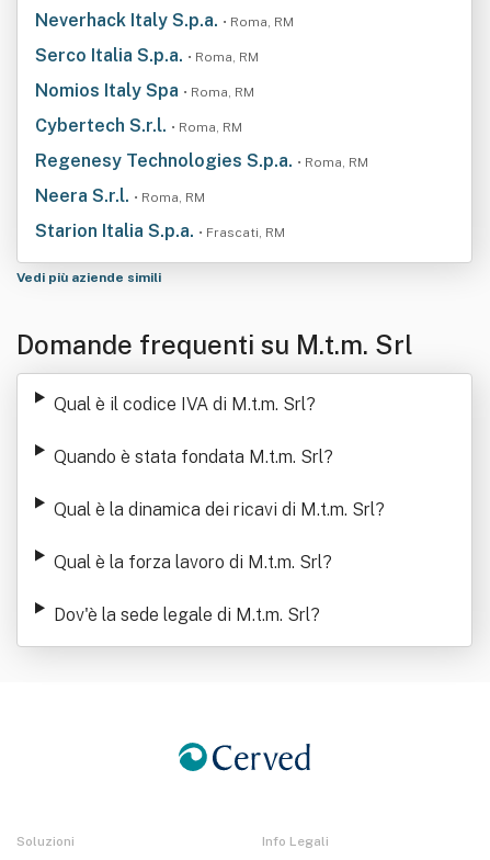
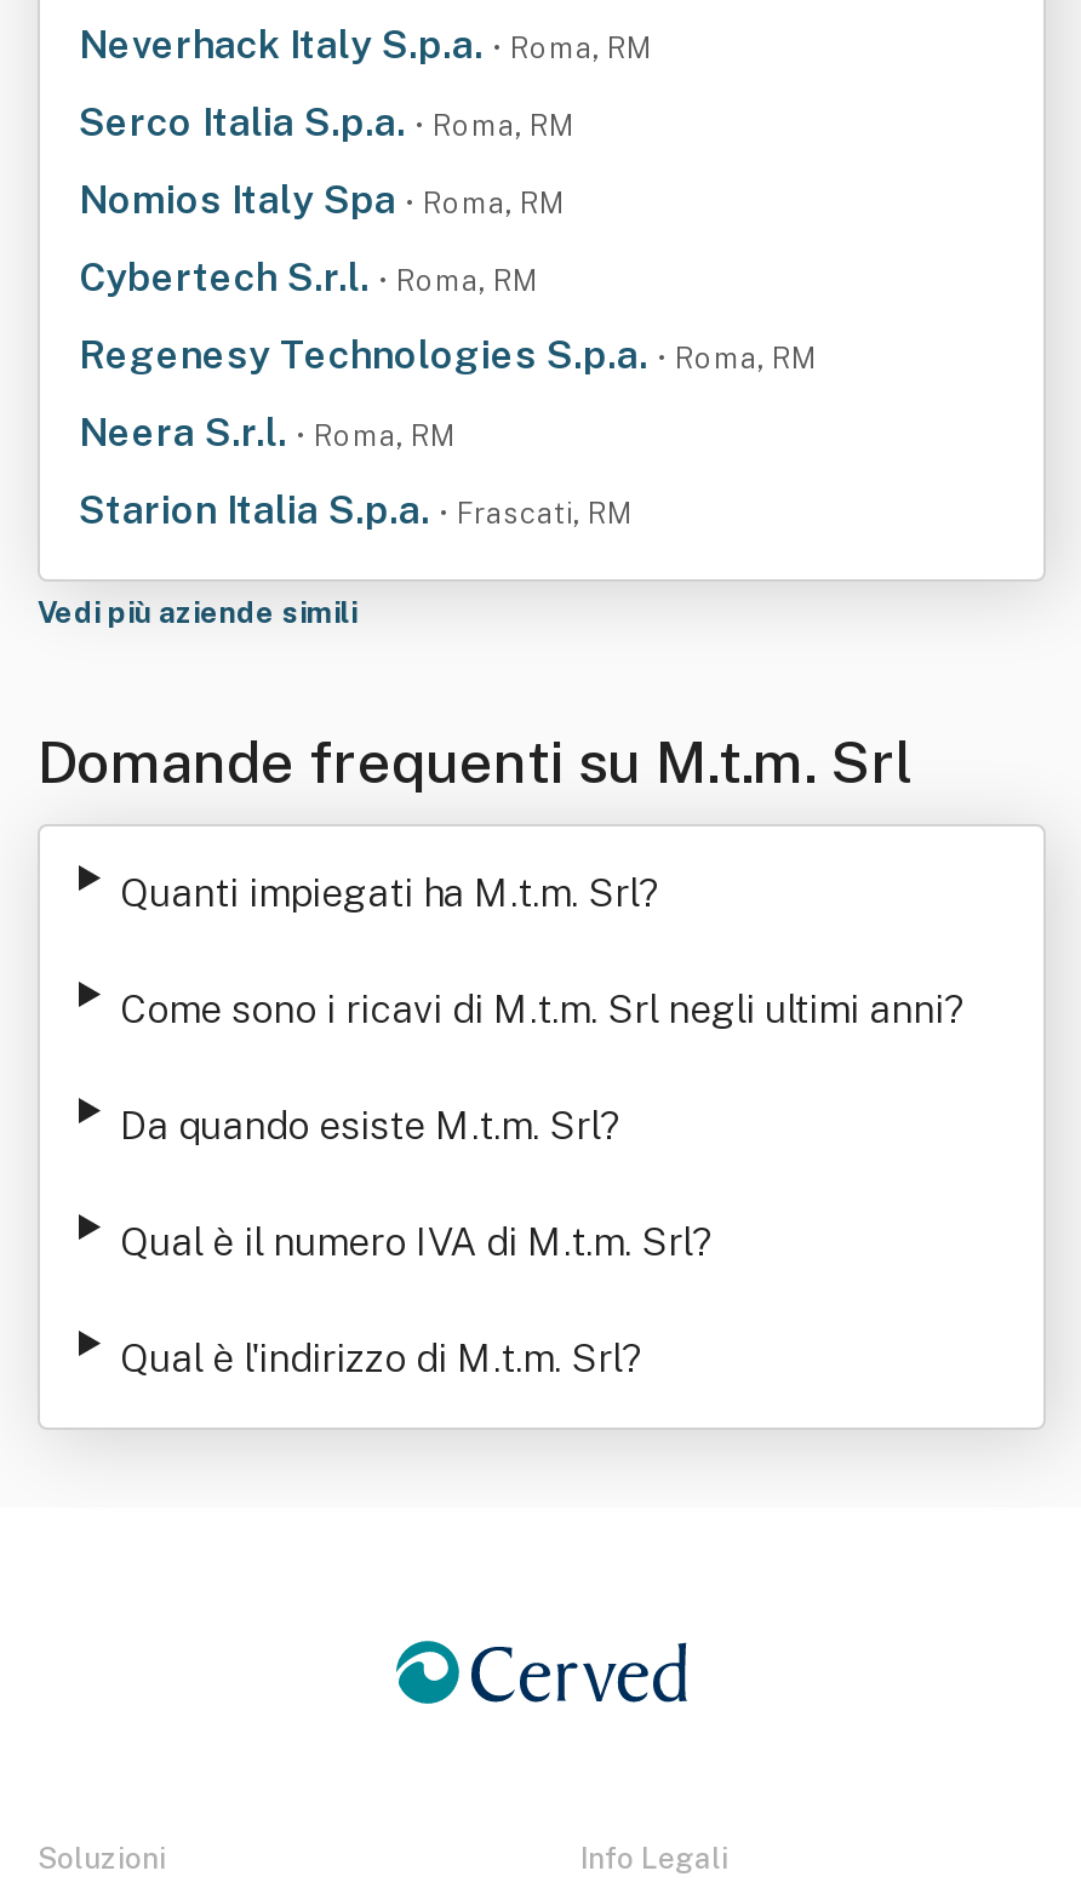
- Qual è il codice IVA di M.t.m. Srl?
+ Quanti impiegati ha M.t.m. Srl?

- Quando è stata fondata M.t.m. Srl?
+ Come sono i ricavi di M.t.m. Srl negli ultimi anni?

- Qual è la dinamica dei ricavi di M.t.m. Srl?
+ Da quando esiste M.t.m. Srl?

- Qual è la forza lavoro di M.t.m. Srl?
+ Qual è il numero IVA di M.t.m. Srl?

- Dov'è la sede legale di M.t.m. Srl?
+ Qual è l'indirizzo di M.t.m. Srl?
